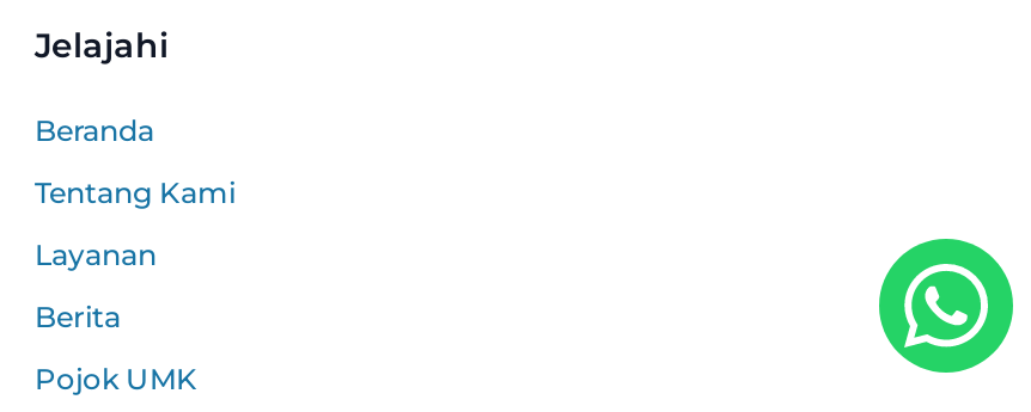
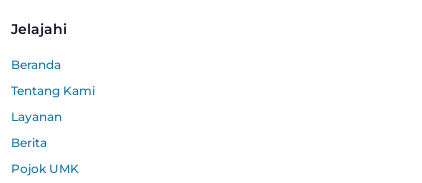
- [image]
